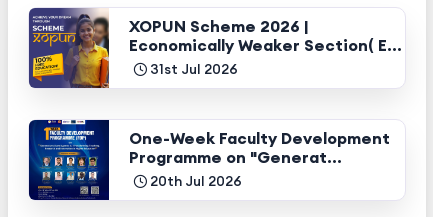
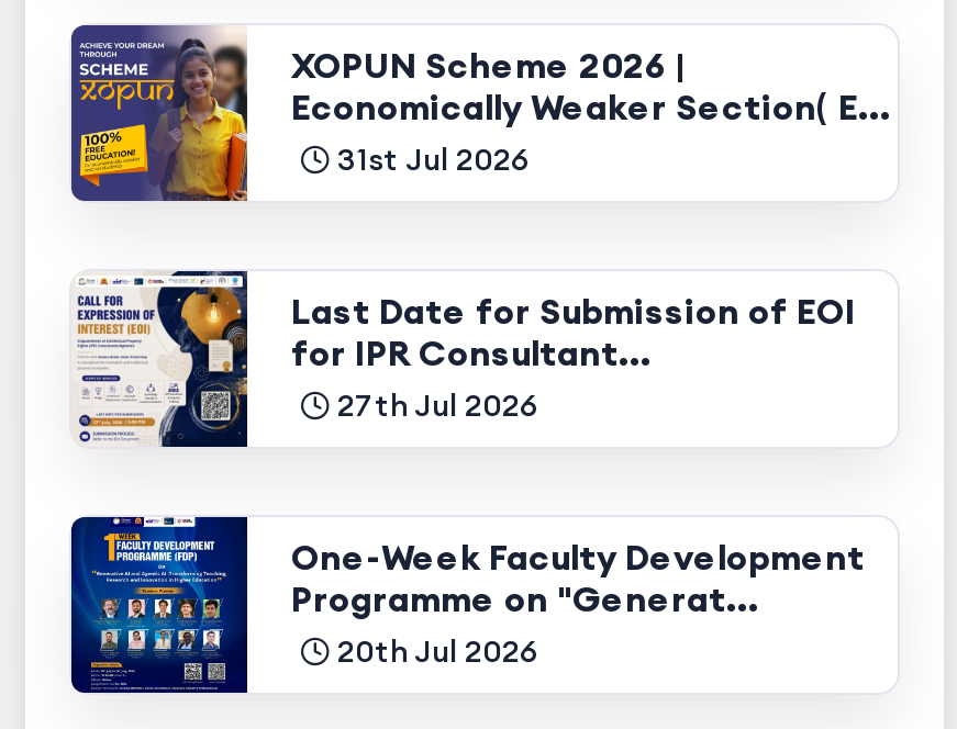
+ [image]
+ Last Date for Submission of EOI
+ for IPR Consultant...
+ 27th Jul 2026
